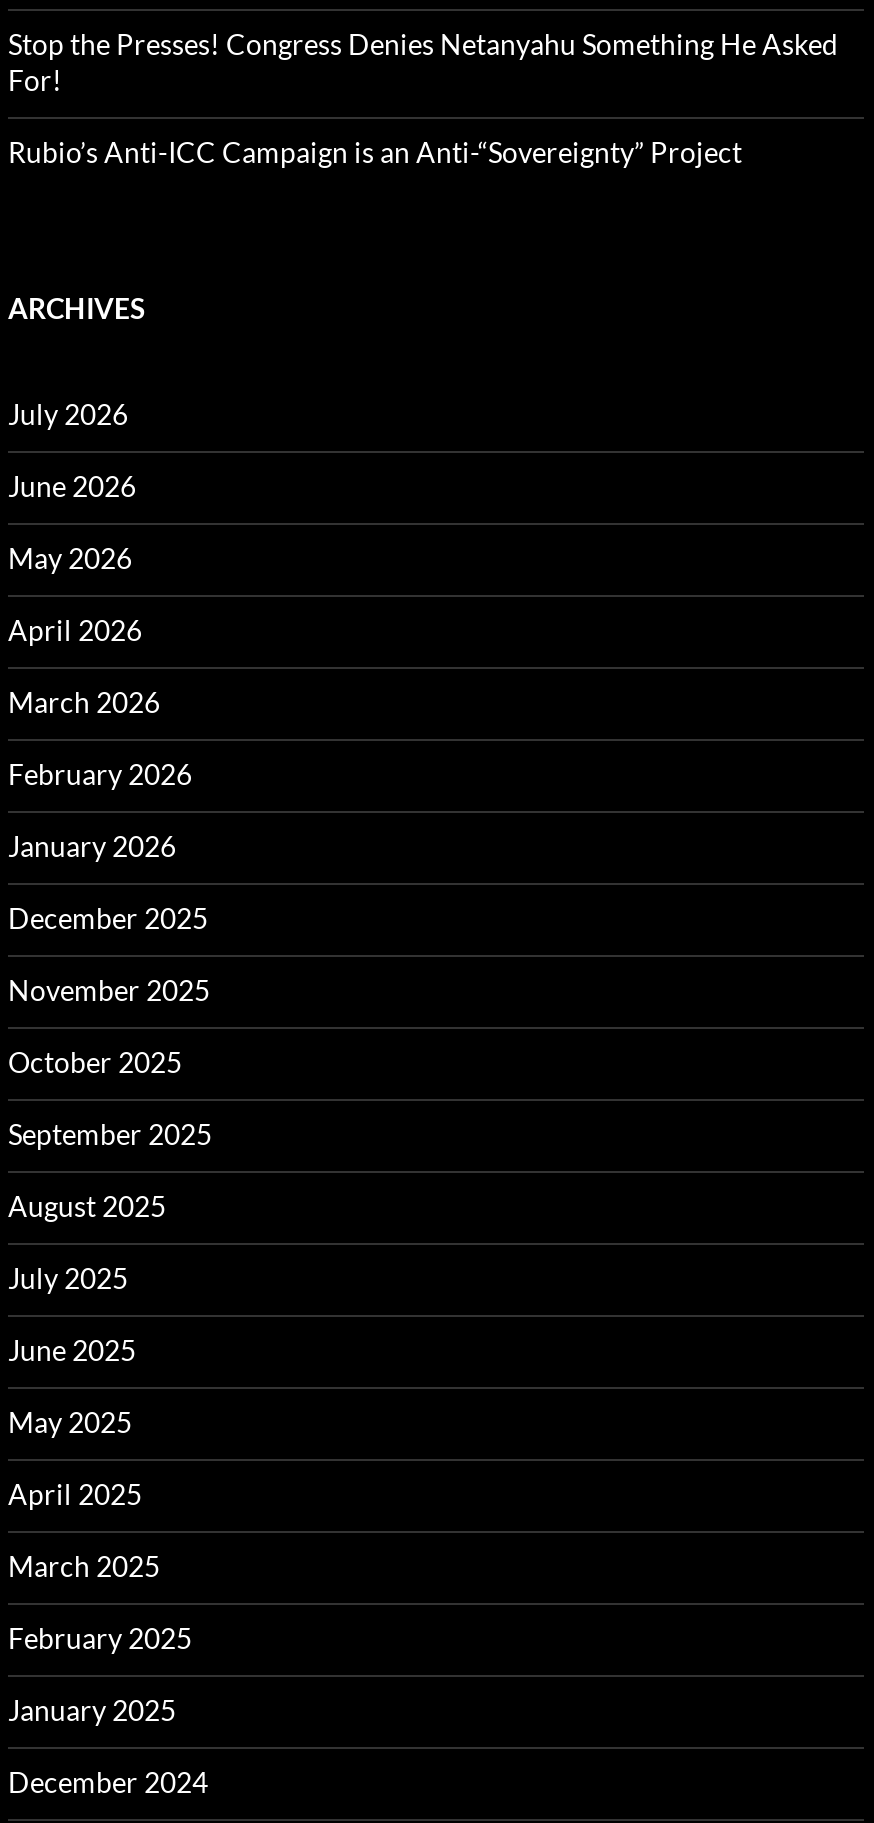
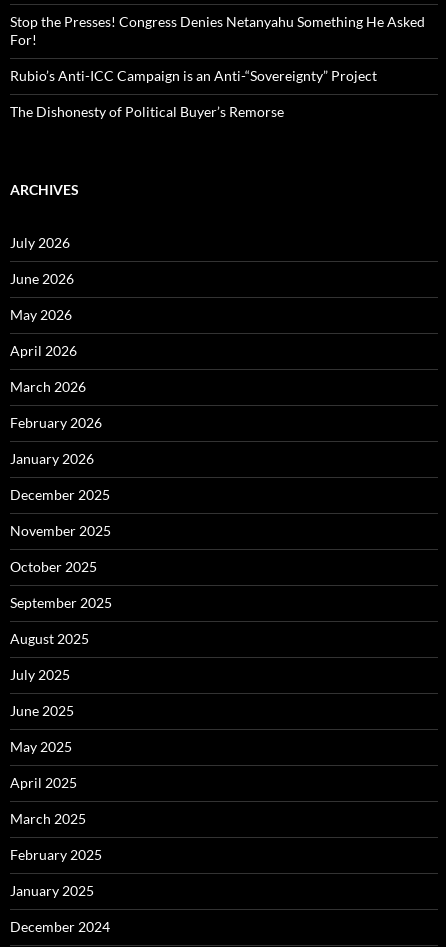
+ The Dishonesty of Political Buyer’s Remorse
